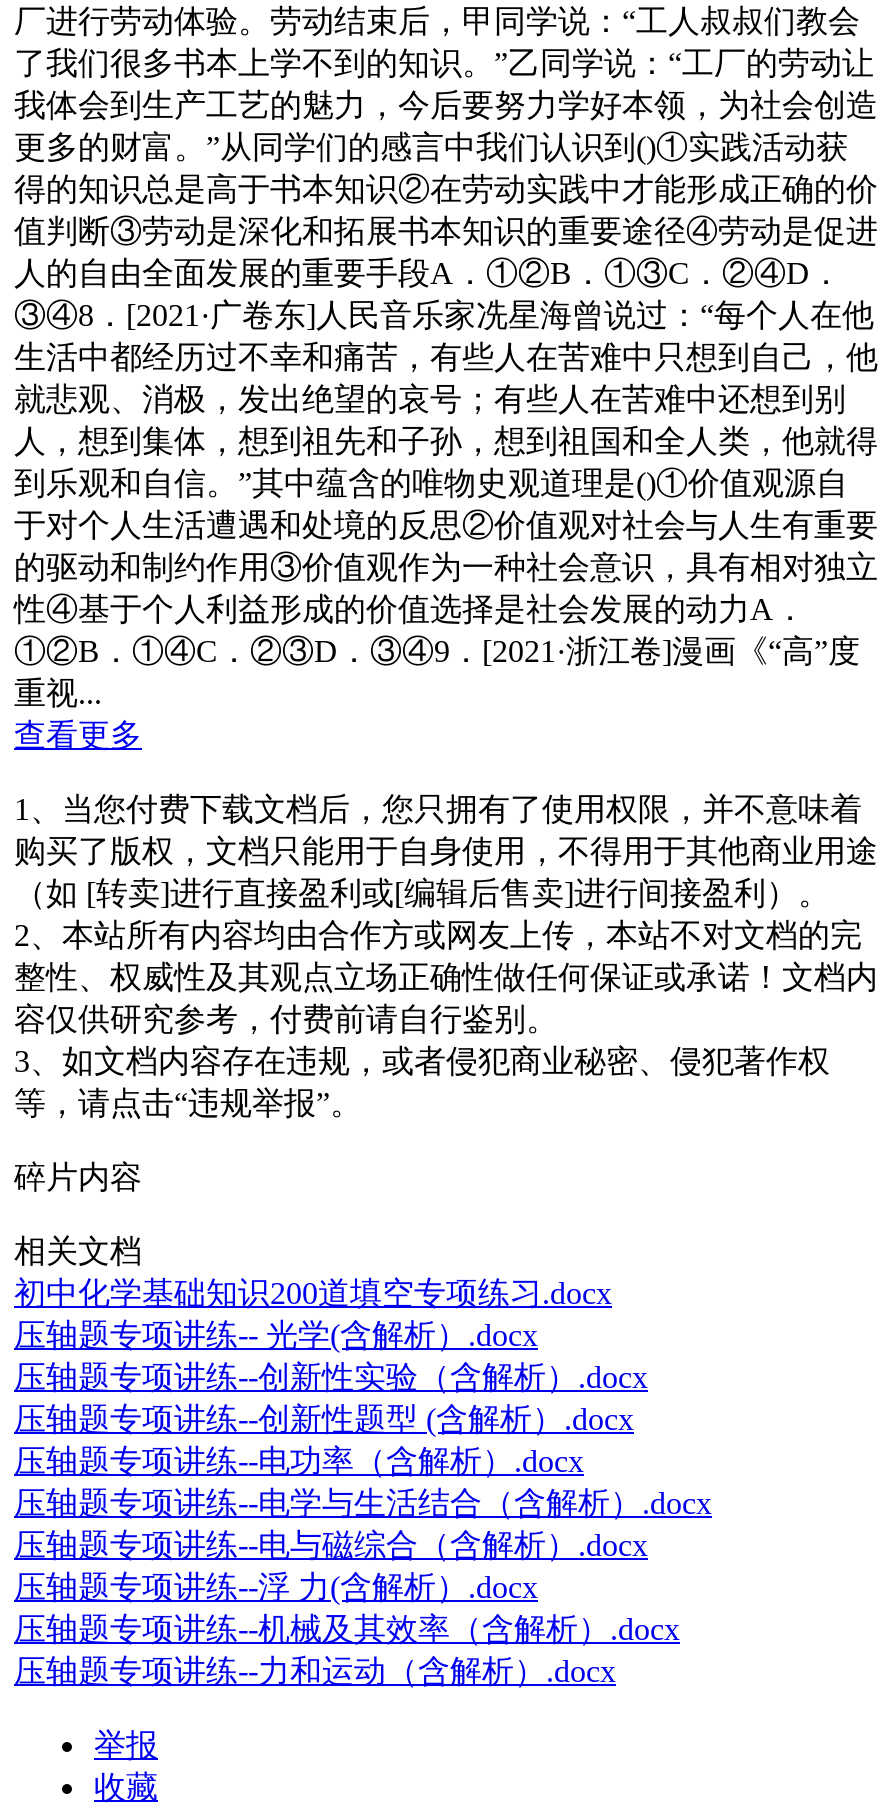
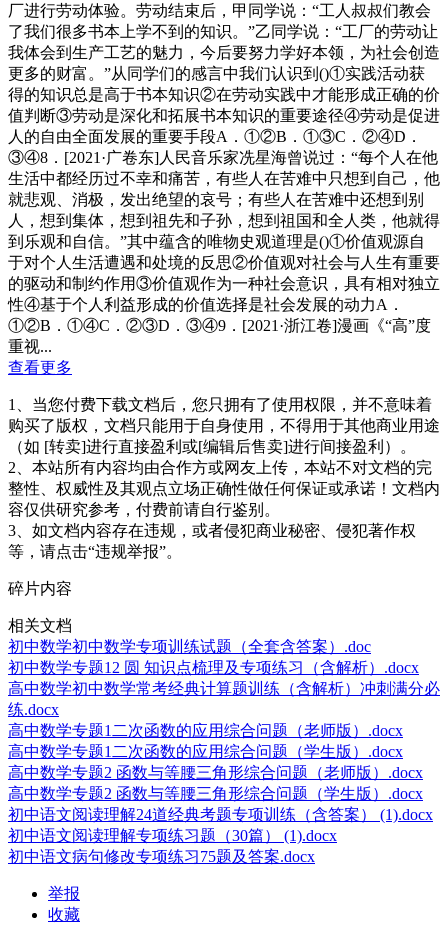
- 初中化学基础知识200道填空专项练习.docx
- 压轴题专项讲练-- 光学(含解析）.docx
- 压轴题专项讲练--创新性实验（含解析）.docx
- 压轴题专项讲练--创新性题型 (含解析）.docx
- 压轴题专项讲练--电功率（含解析）.docx
- 压轴题专项讲练--电学与生活结合（含解析）.docx
- 压轴题专项讲练--电与磁综合（含解析）.docx
- 压轴题专项讲练--浮 力(含解析）.docx
- 压轴题专项讲练--机械及其效率（含解析）.docx
- 压轴题专项讲练--力和运动（含解析）.docx
+ 初中数学初中数学专项训练试题（全套含答案）.doc
+ 初中数学专题12 圆 知识点梳理及专项练习（含解析）.docx
+ 高中数学初中数学常考经典计算题训练（含解析）冲刺满分必
+ 练.docx
+ 高中数学专题1二次函数的应用综合问题（老师版）.docx
+ 高中数学专题1二次函数的应用综合问题（学生版）.docx
+ 高中数学专题2 函数与等腰三角形综合问题（老师版）.docx
+ 高中数学专题2 函数与等腰三角形综合问题（学生版）.docx
+ 初中语文阅读理解24道经典考题专项训练（含答案） (1).docx
+ 初中语文阅读理解专项练习题（30篇） (1).docx
+ 初中语文病句修改专项练习75题及答案.docx
